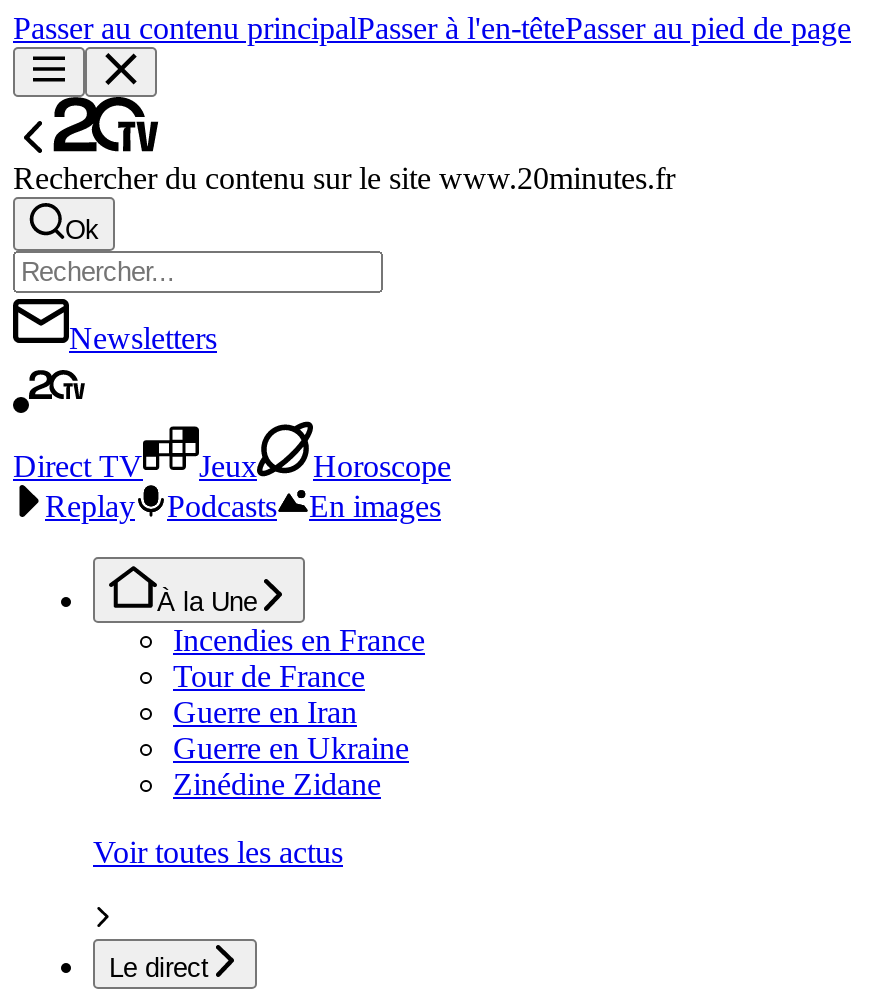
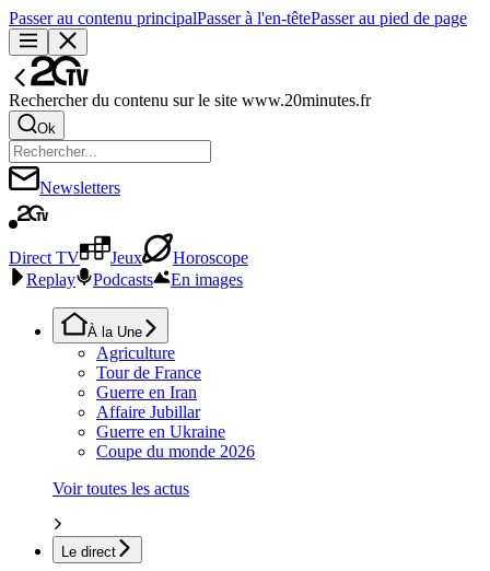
- Incendies en France
+ Agriculture

+ Affaire Jubillar

- Zinédine Zidane
+ Coupe du monde 2026
